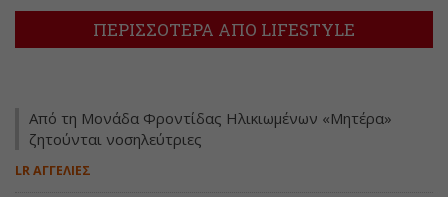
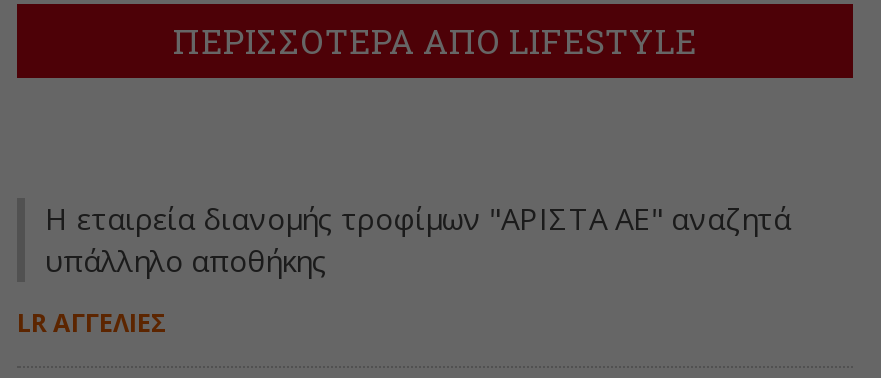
- Από τη Μονάδα Φροντίδας Ηλικιωμένων «Μητέρα»
- ζητούνται νοσηλεύτριες
+ Η εταιρεία διανομής τροφίμων "ΑΡΙΣΤΑ ΑΕ" αναζητά
+ υπάλληλο αποθήκης
